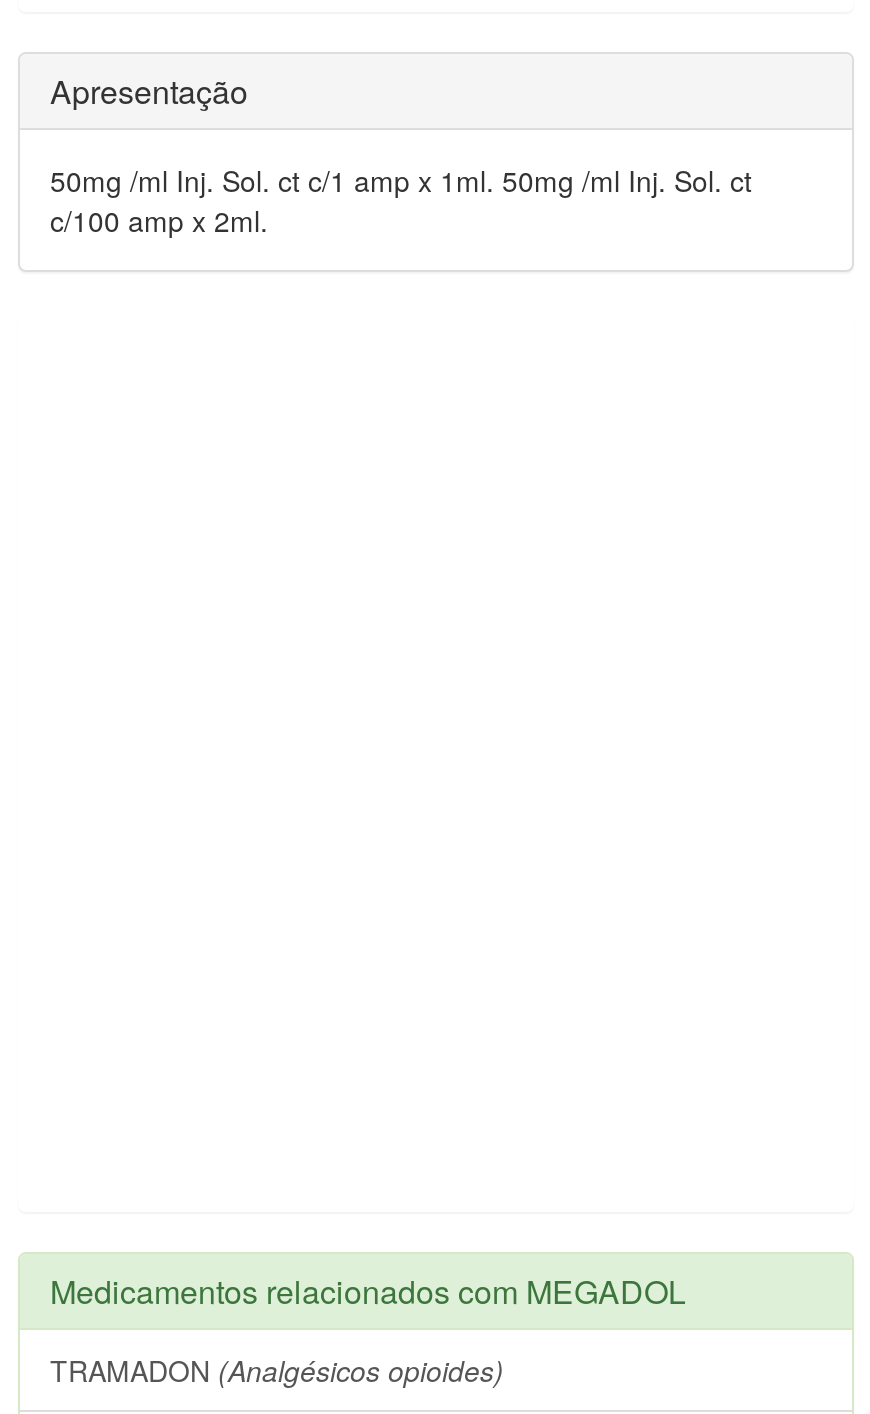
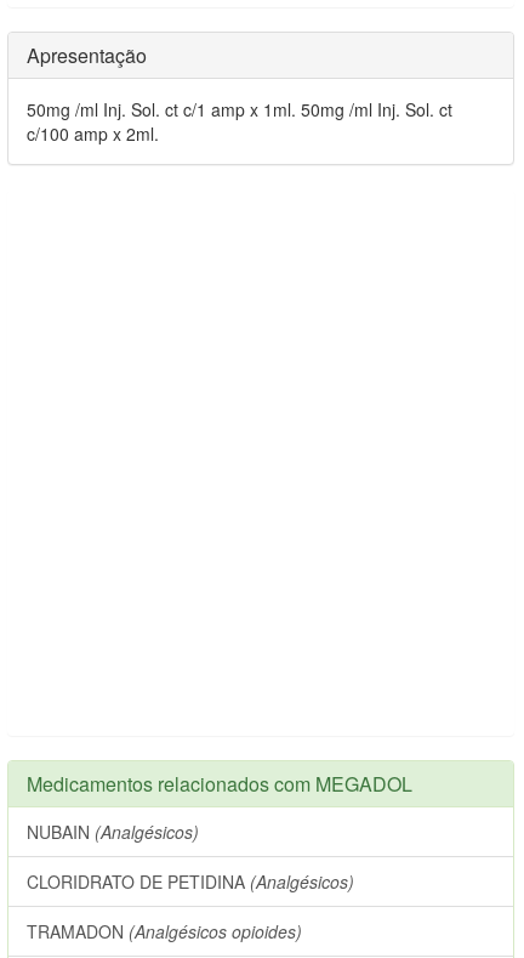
+ NUBAIN (Analgésicos)
+ CLORIDRATO DE PETIDINA (Analgésicos)
